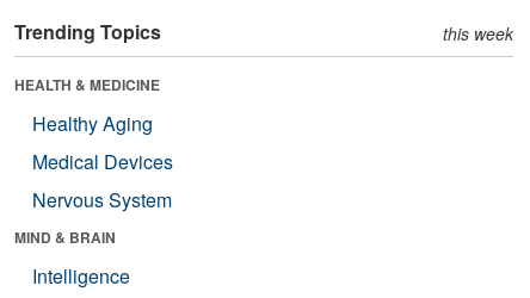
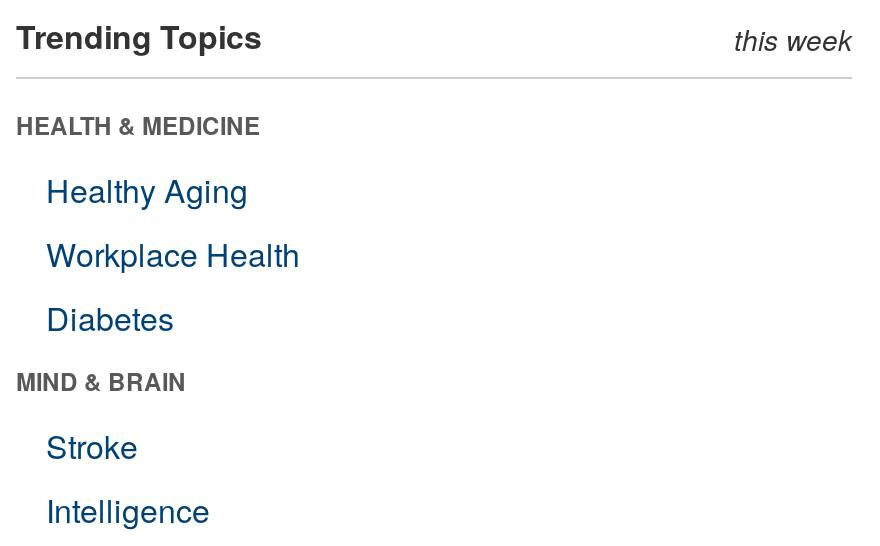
- Medical Devices
- Nervous System
+ Workplace Health
+ Diabetes

+ Stroke
